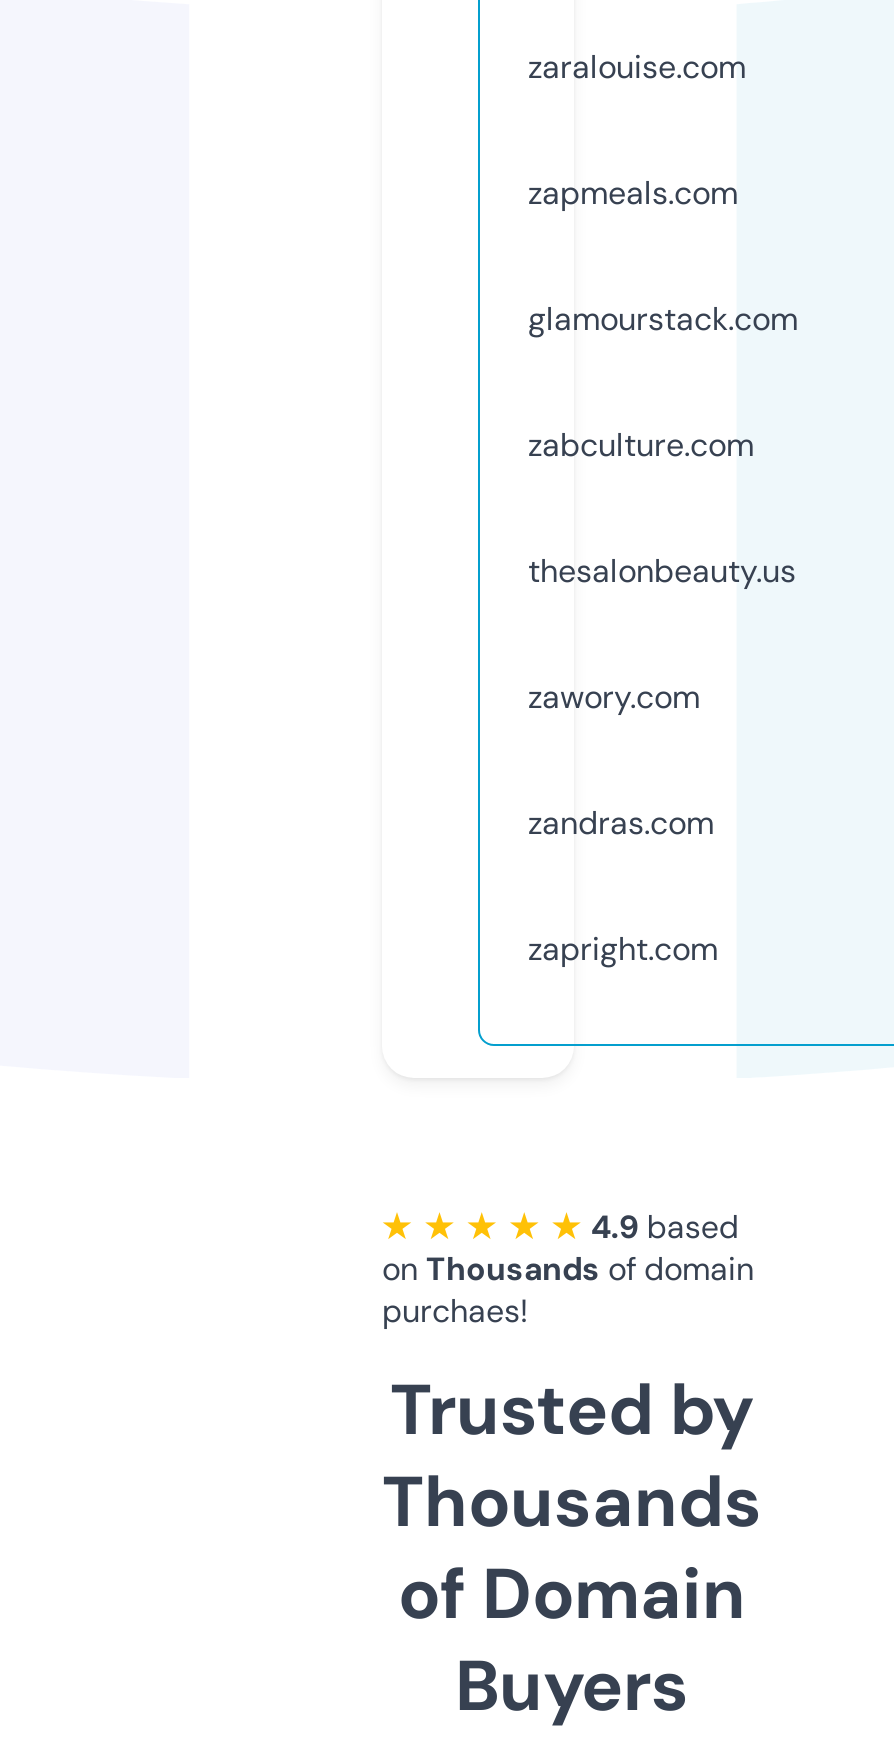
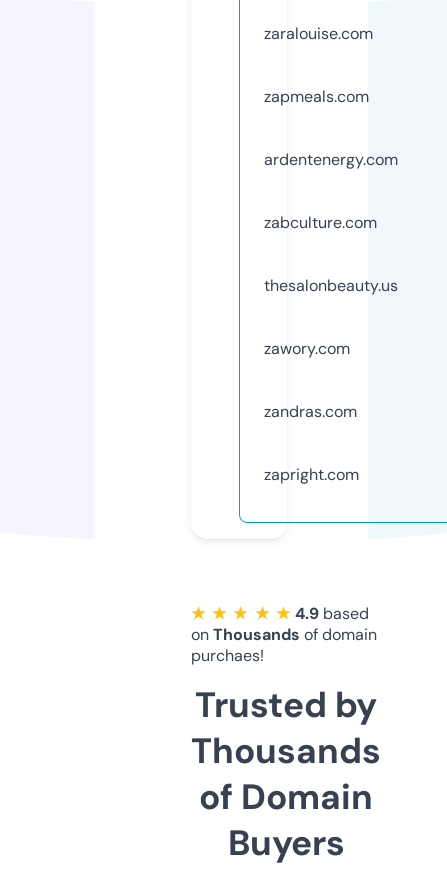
- glamourstack.com
+ ardentenergy.com
